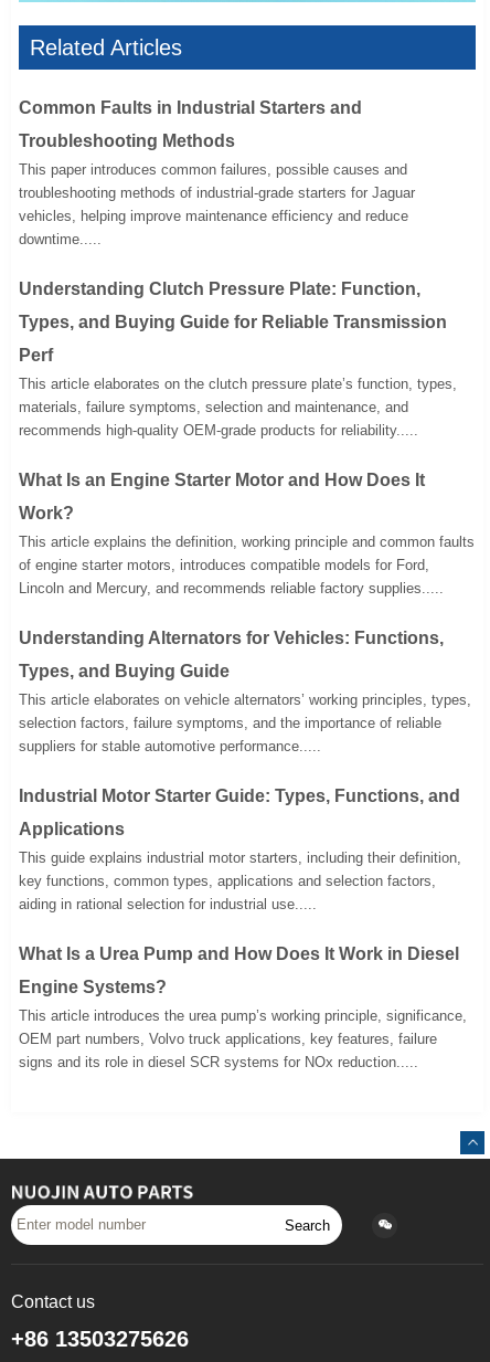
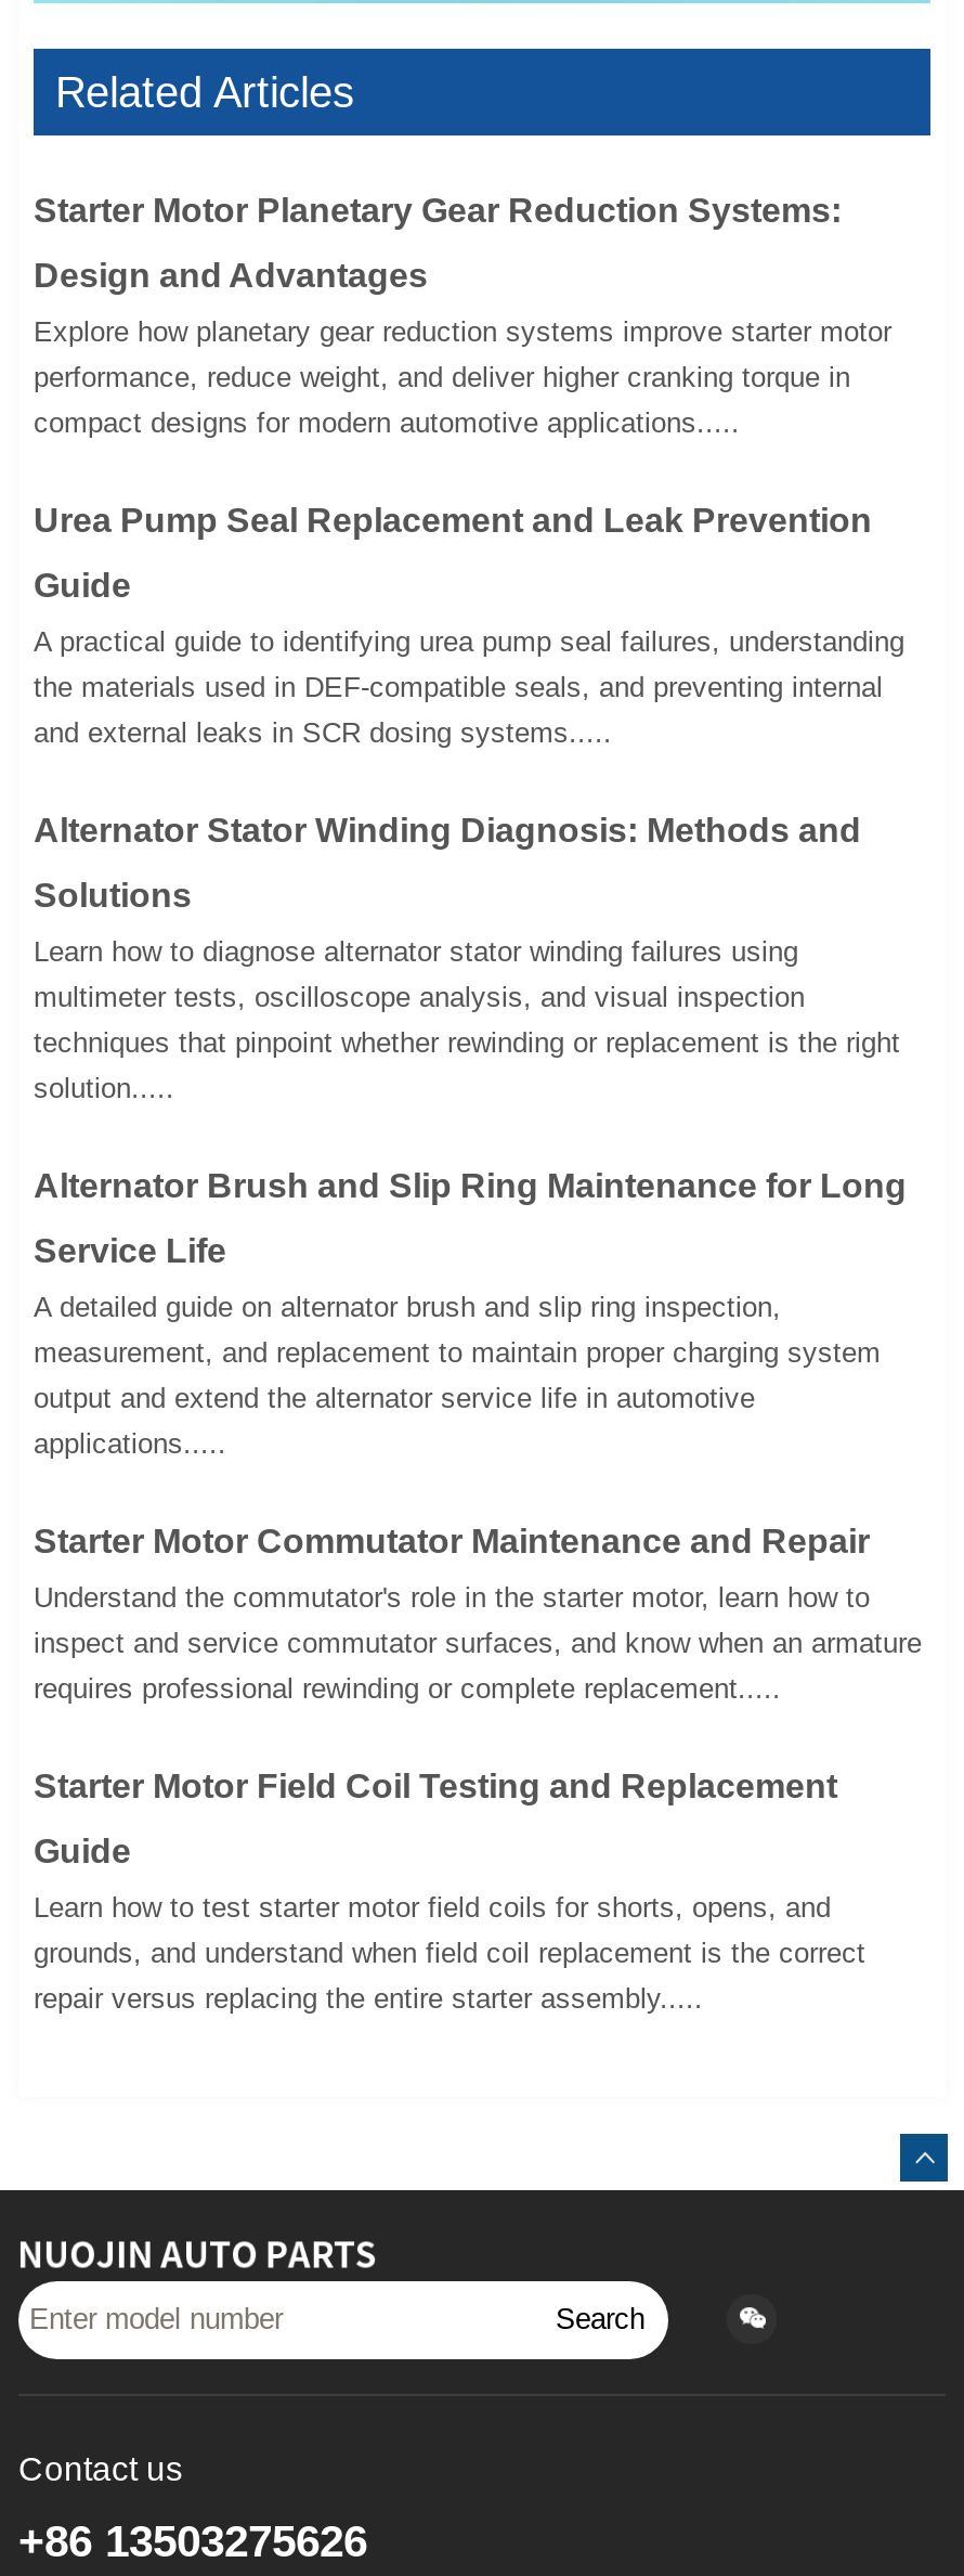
- Common Faults in Industrial Starters and
- Troubleshooting Methods
- This paper introduces common failures, possible causes and
- troubleshooting methods of industrial-grade starters for Jaguar
- vehicles, helping improve maintenance efficiency and reduce
- downtime.....
- Understanding Clutch Pressure Plate: Function,
- Types, and Buying Guide for Reliable Transmission
- Perf
- This article elaborates on the clutch pressure plate’s function, types,
- materials, failure symptoms, selection and maintenance, and
- recommends high-quality OEM-grade products for reliability.....
- What Is an Engine Starter Motor and How Does It
- Work?
- This article explains the definition, working principle and common faults
- of engine starter motors, introduces compatible models for Ford,
- Lincoln and Mercury, and recommends reliable factory supplies.....
- Understanding Alternators for Vehicles: Functions,
- Types, and Buying Guide
- This article elaborates on vehicle alternators’ working principles, types,
- selection factors, failure symptoms, and the importance of reliable
- suppliers for stable automotive performance.....
- Industrial Motor Starter Guide: Types, Functions, and
- Applications
- This guide explains industrial motor starters, including their definition,
- key functions, common types, applications and selection factors,
- aiding in rational selection for industrial use.....
- What Is a Urea Pump and How Does It Work in Diesel
- Engine Systems?
- This article introduces the urea pump’s working principle, significance,
- OEM part numbers, Volvo truck applications, key features, failure
- signs and its role in diesel SCR systems for NOx reduction.....
+ Starter Motor Planetary Gear Reduction Systems:
+ Design and Advantages
+ Explore how planetary gear reduction systems improve starter motor
+ performance, reduce weight, and deliver higher cranking torque in
+ compact designs for modern automotive applications.....
+ Urea Pump Seal Replacement and Leak Prevention
+ Guide
+ A practical guide to identifying urea pump seal failures, understanding
+ the materials used in DEF-compatible seals, and preventing internal
+ and external leaks in SCR dosing systems.....
+ Alternator Stator Winding Diagnosis: Methods and
+ Solutions
+ Learn how to diagnose alternator stator winding failures using
+ multimeter tests, oscilloscope analysis, and visual inspection
+ techniques that pinpoint whether rewinding or replacement is the right
+ solution.....
+ Alternator Brush and Slip Ring Maintenance for Long
+ Service Life
+ A detailed guide on alternator brush and slip ring inspection,
+ measurement, and replacement to maintain proper charging system
+ output and extend the alternator service life in automotive
+ applications.....
+ Starter Motor Commutator Maintenance and Repair
+ Understand the commutator's role in the starter motor, learn how to
+ inspect and service commutator surfaces, and know when an armature
+ requires professional rewinding or complete replacement.....
+ Starter Motor Field Coil Testing and Replacement
+ Guide
+ Learn how to test starter motor field coils for shorts, opens, and
+ grounds, and understand when field coil replacement is the correct
+ repair versus replacing the entire starter assembly.....
